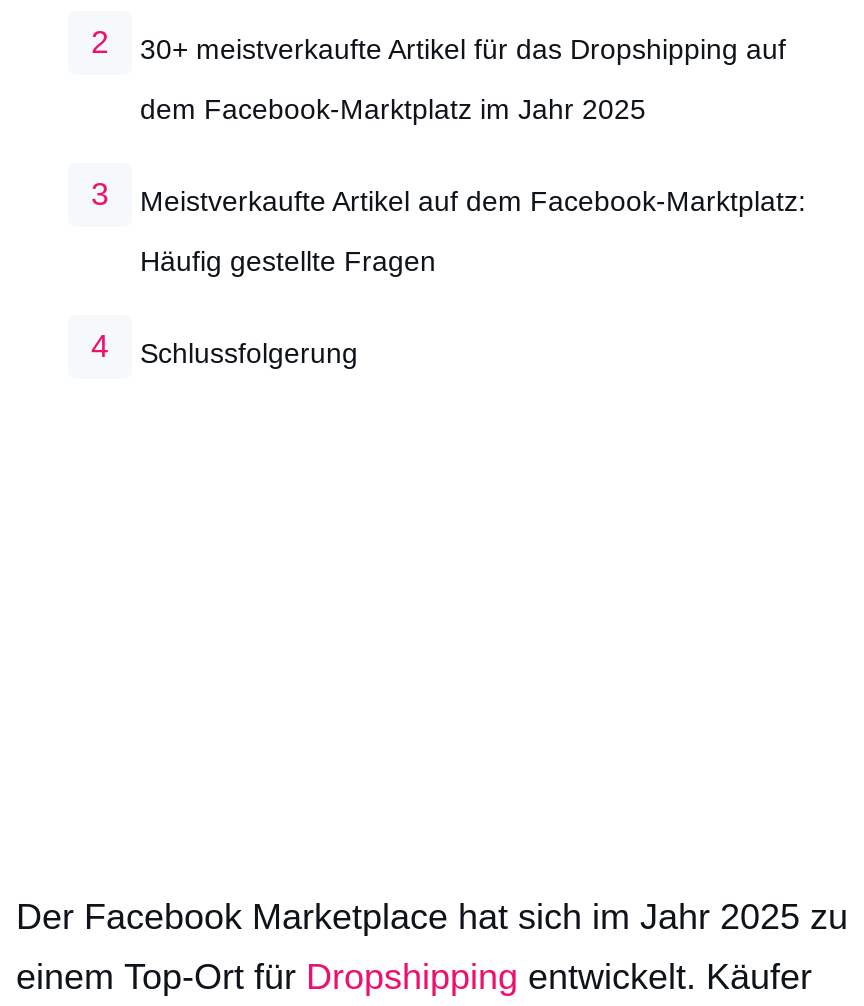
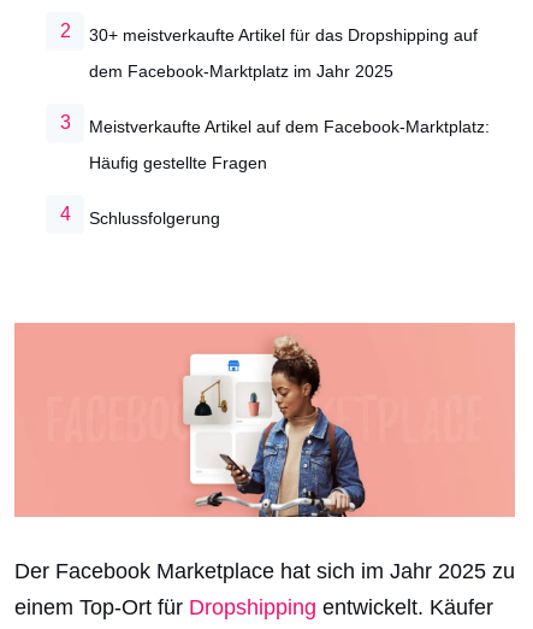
+ [image]
